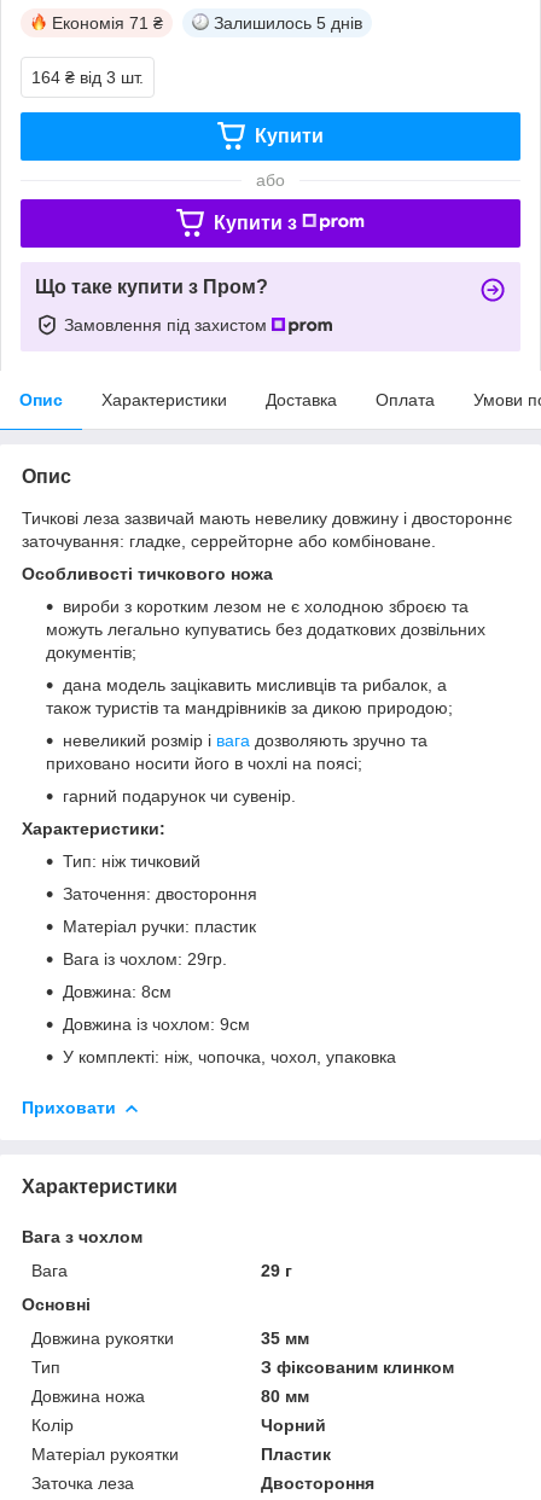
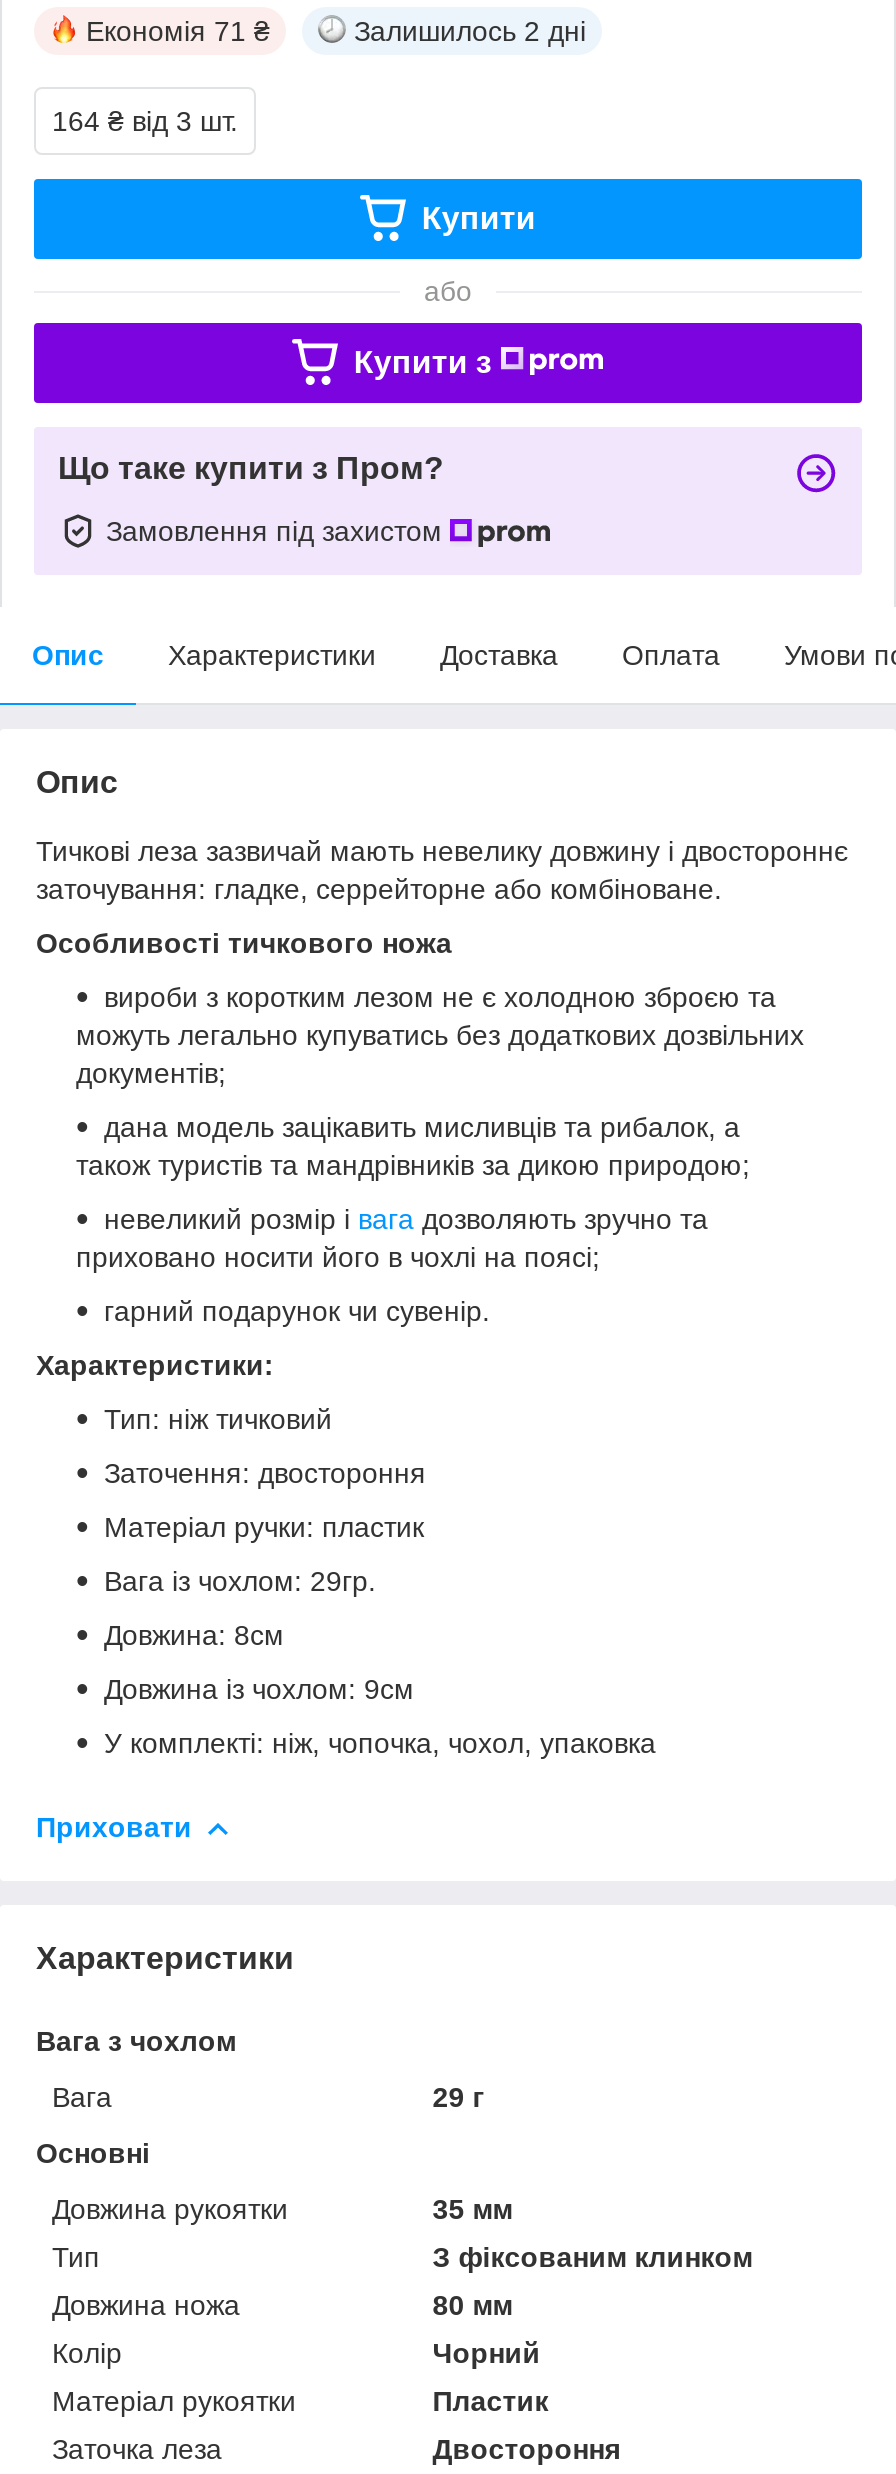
- Залишилось 5 днів
+ Залишилось 2 дні
